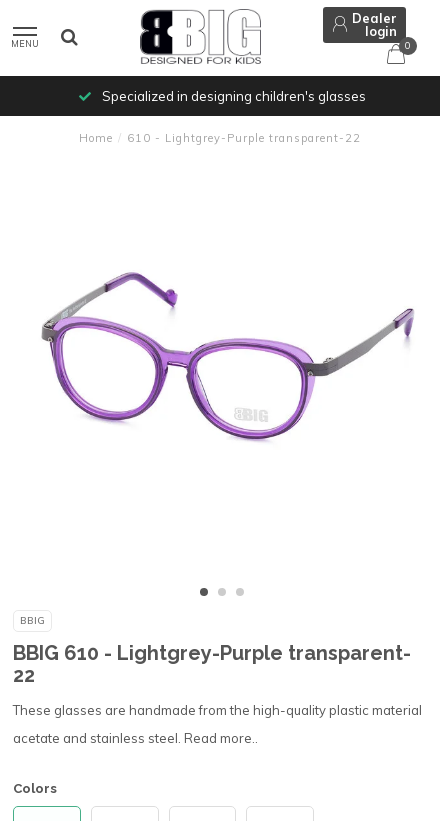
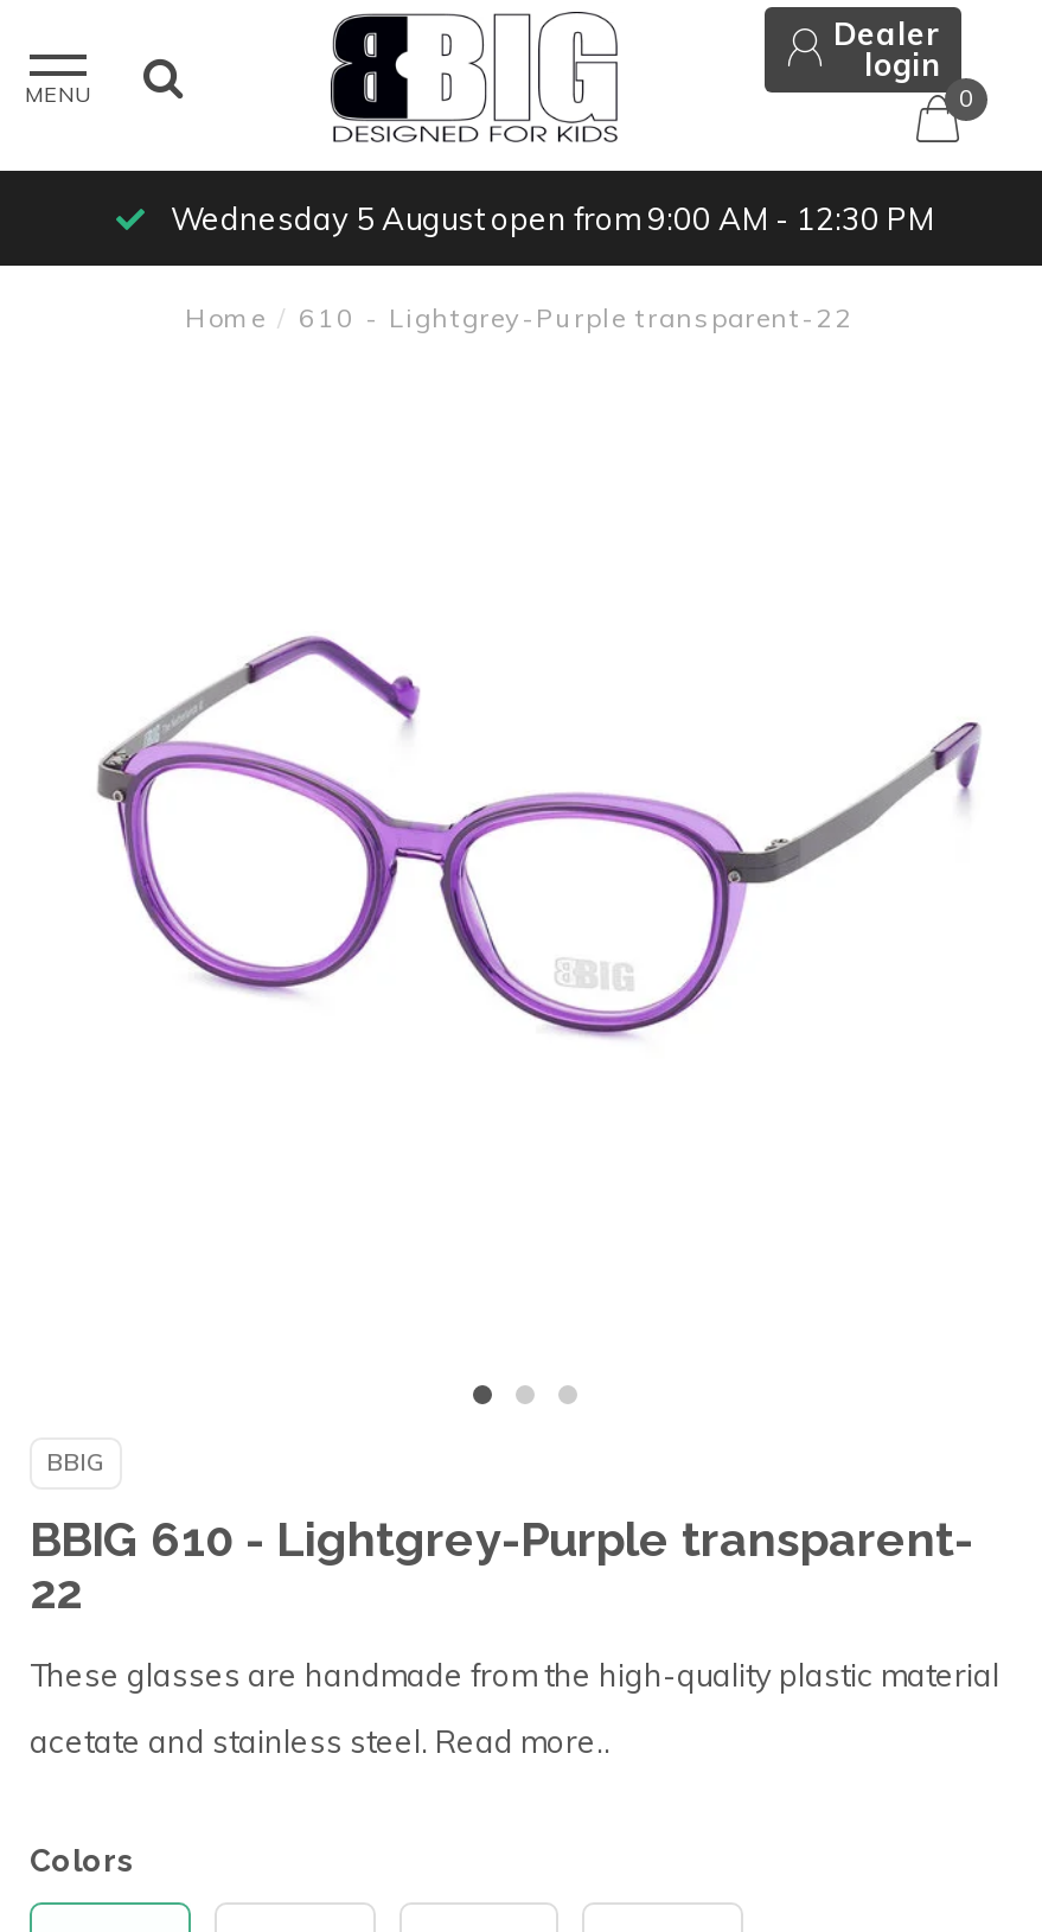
- Specialized in designing children's glasses
+ Wednesday 5 August open from 9:00 AM - 12:30 PM
